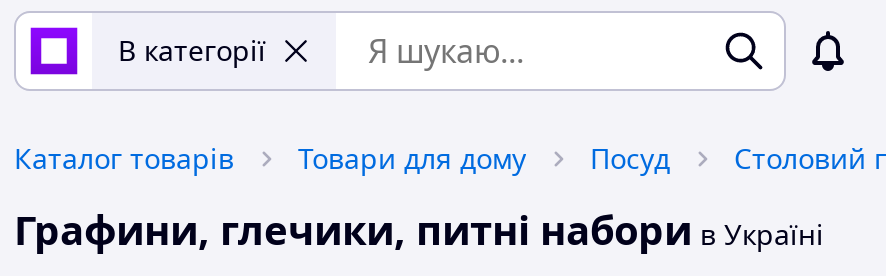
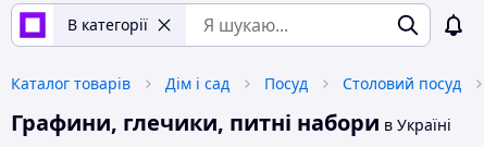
- Товари для дому
+ Дім і сад
